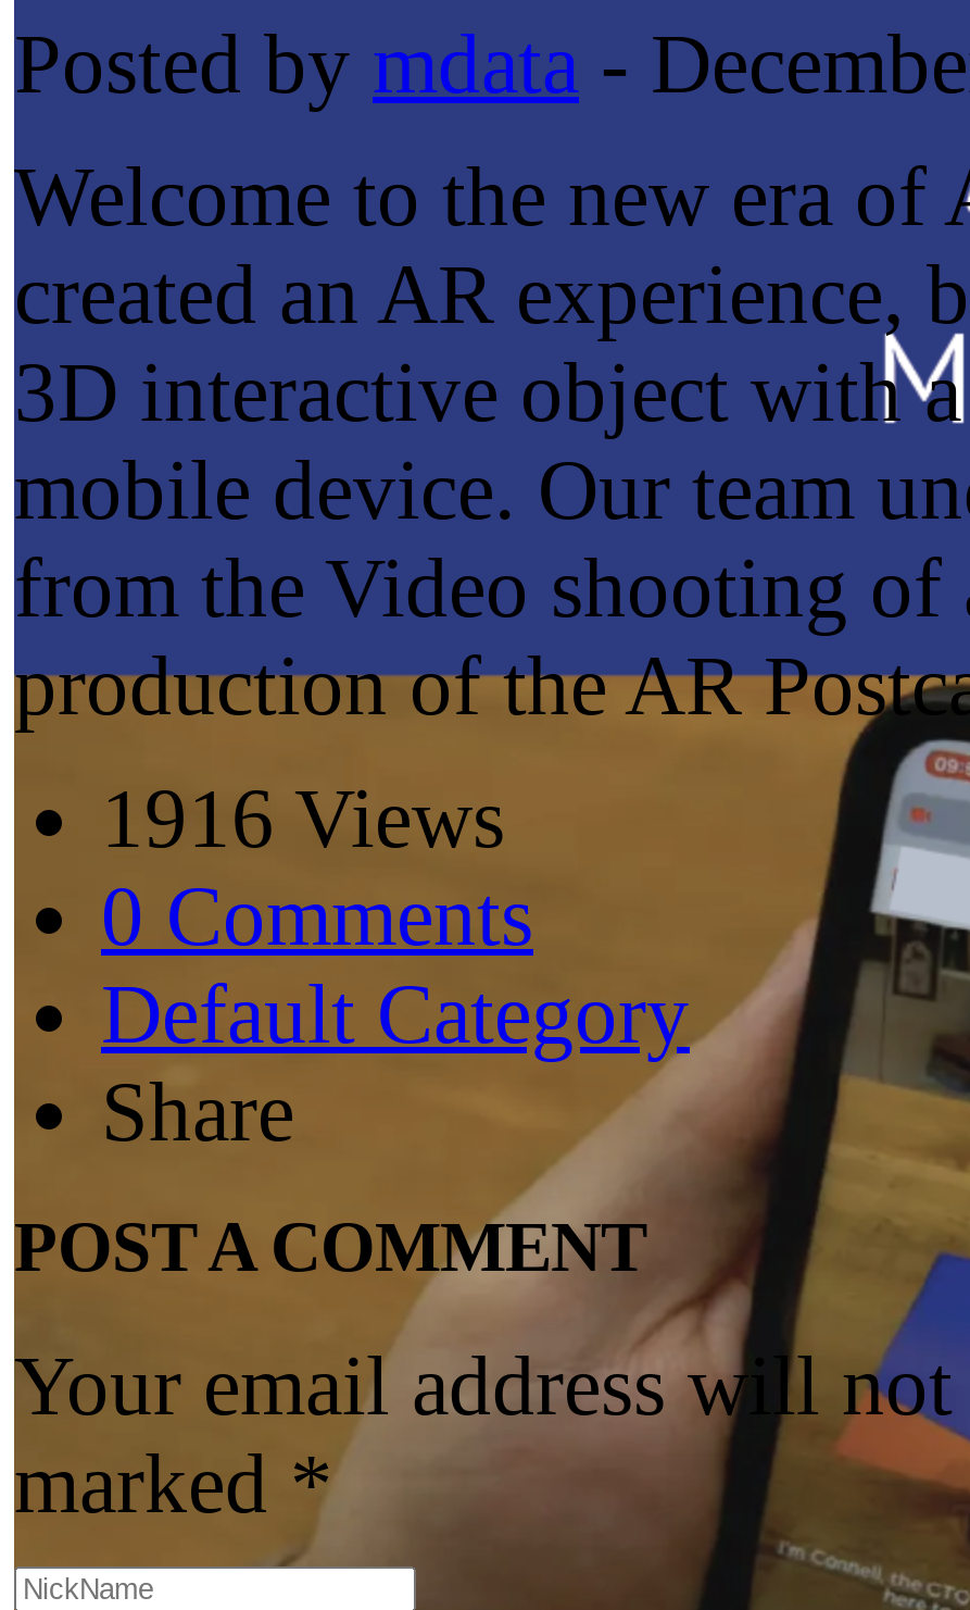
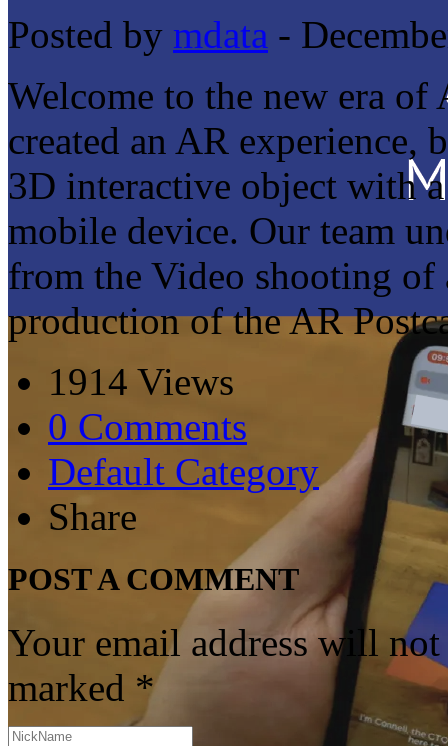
- 1916 Views
+ 1914 Views
